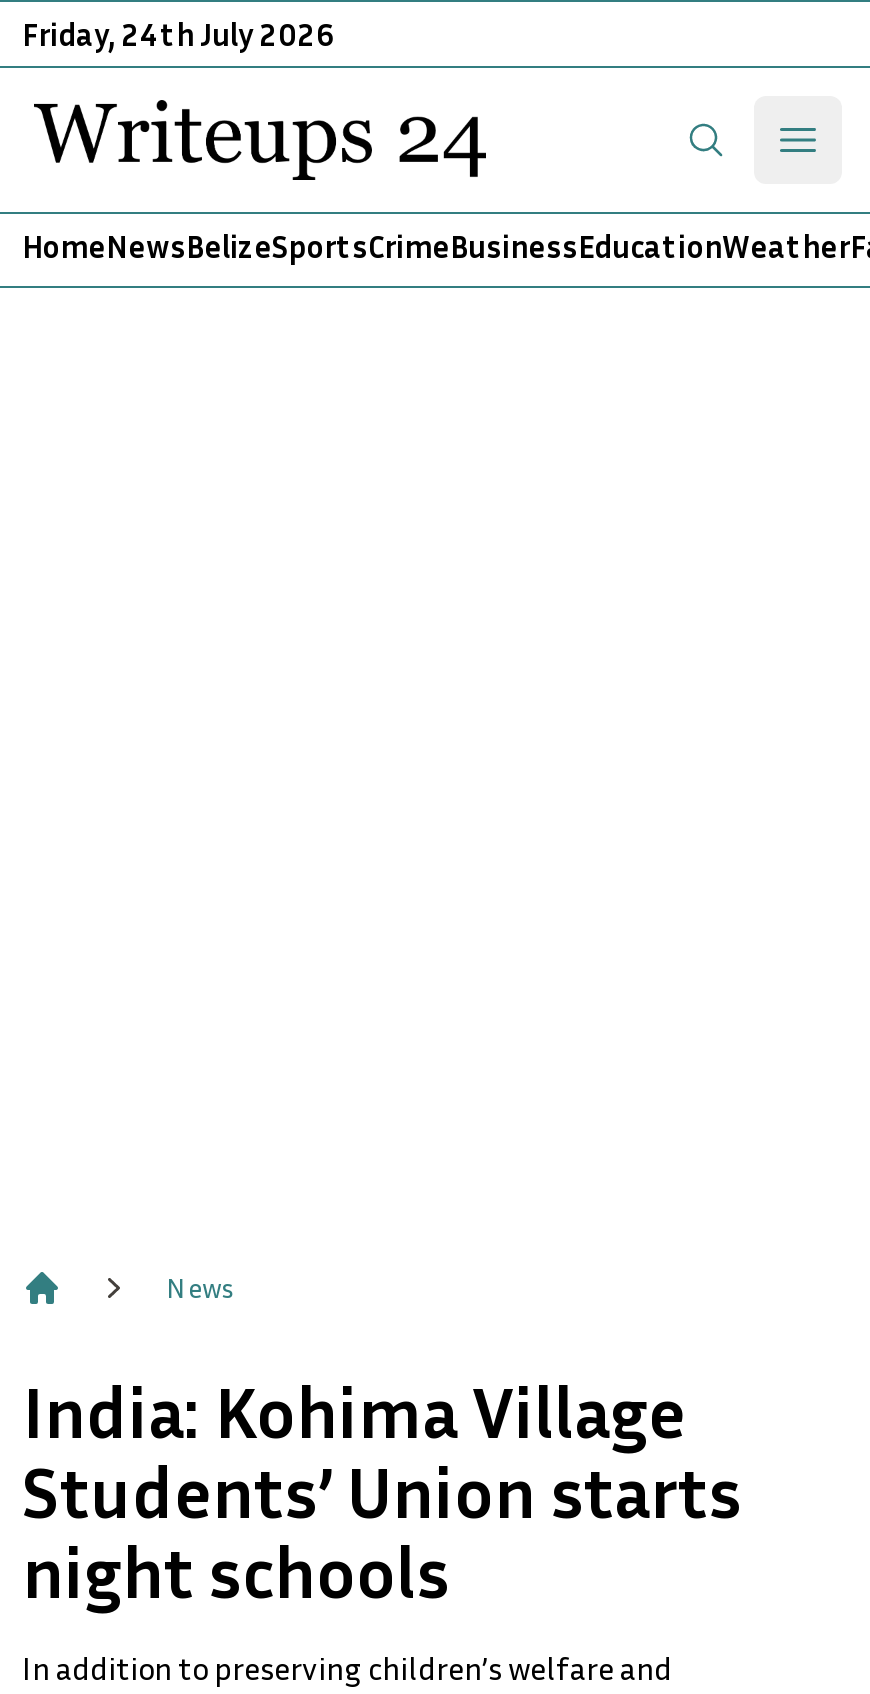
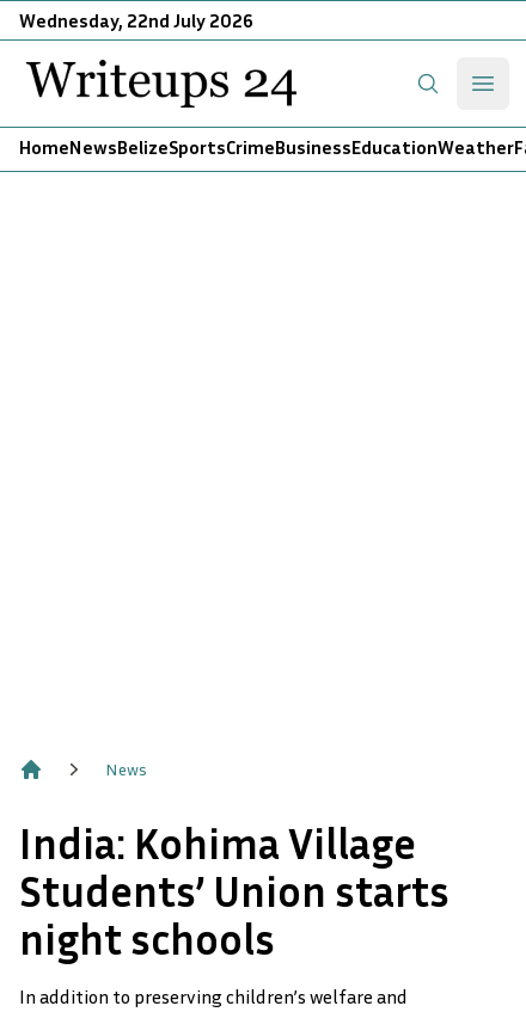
- Friday, 24th July 2026
+ Wednesday, 22nd July 2026
